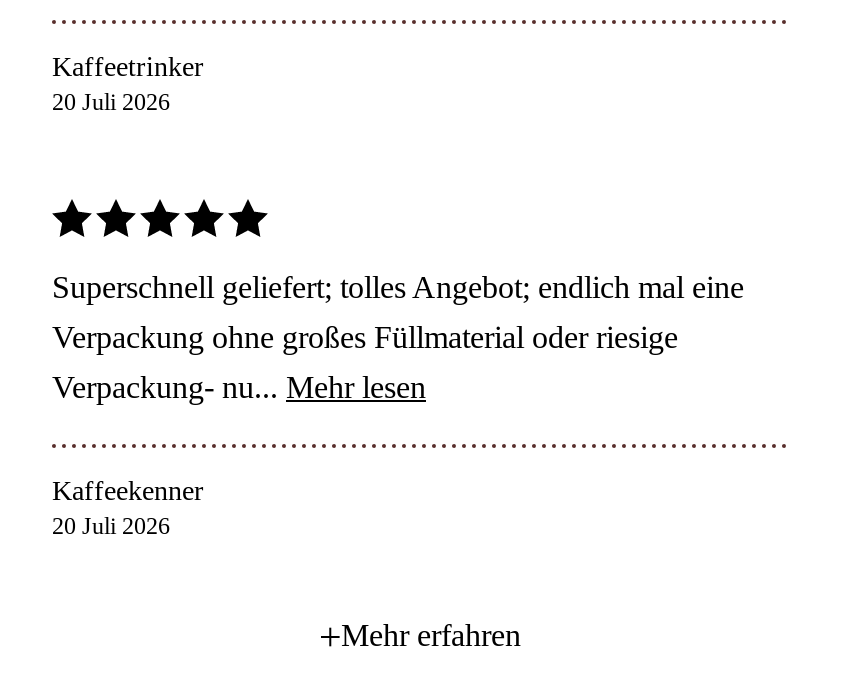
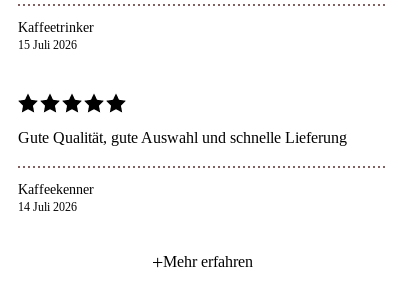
- 20 Juli 2026
+ 15 Juli 2026

- Superschnell geliefert; tolles Angebot; endlich mal eine
- Verpackung ohne großes Füllmaterial oder riesige
- Verpackung- nu... Mehr lesen
+ Gute Qualität, gute Auswahl und schnelle Lieferung

- 20 Juli 2026
+ 14 Juli 2026
